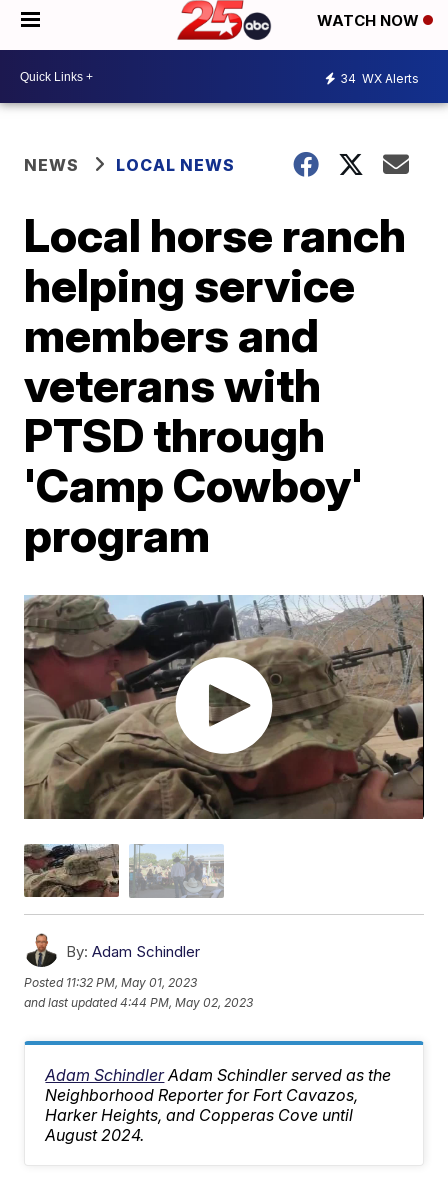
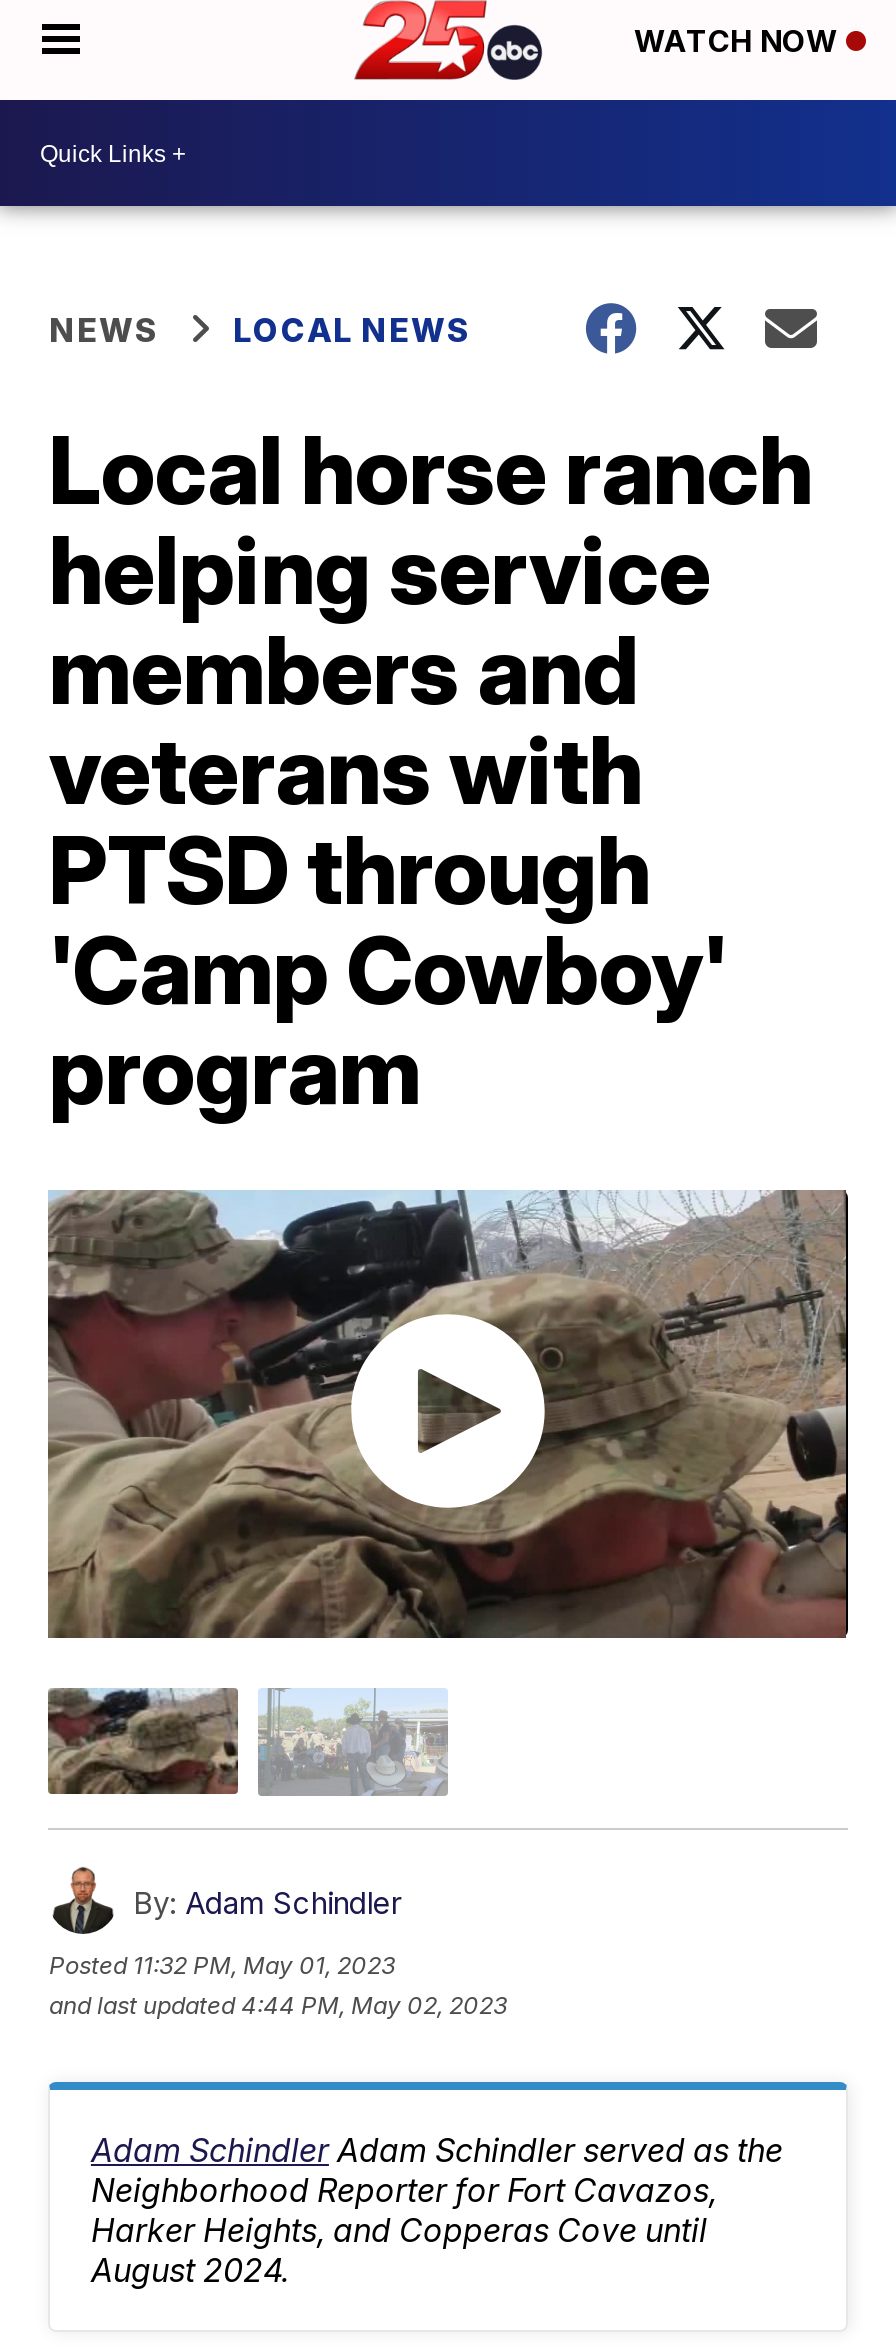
- 34 WX Alerts
